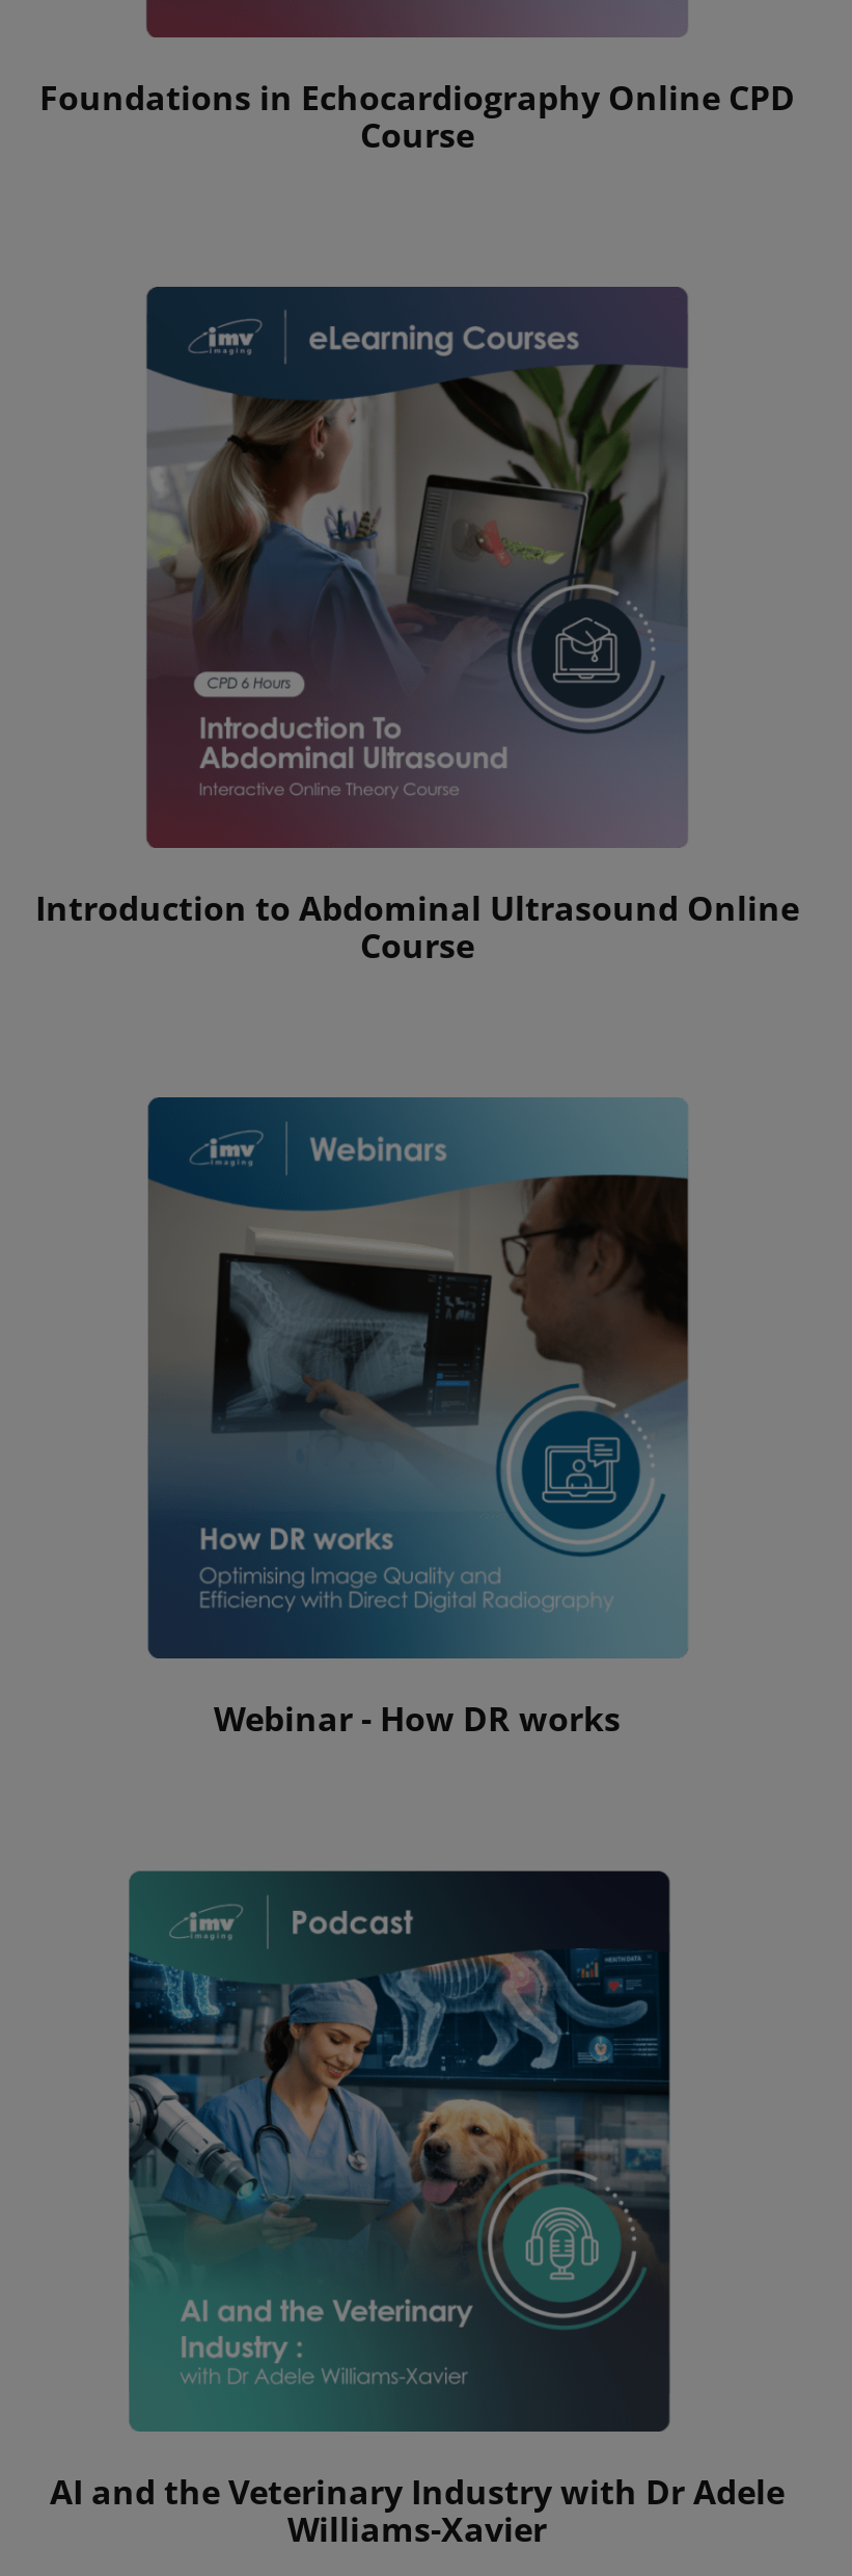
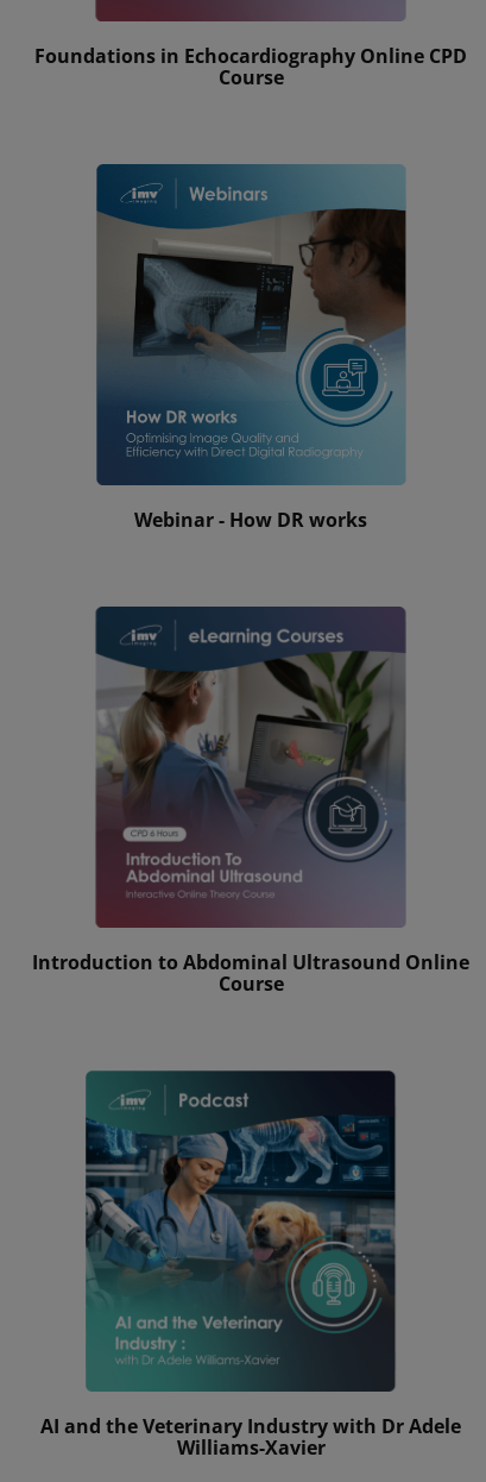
moved down: [image] | Introduction to Abdominal Ultrasound Online | Course

moved up: [image] | Webinar - How DR works
